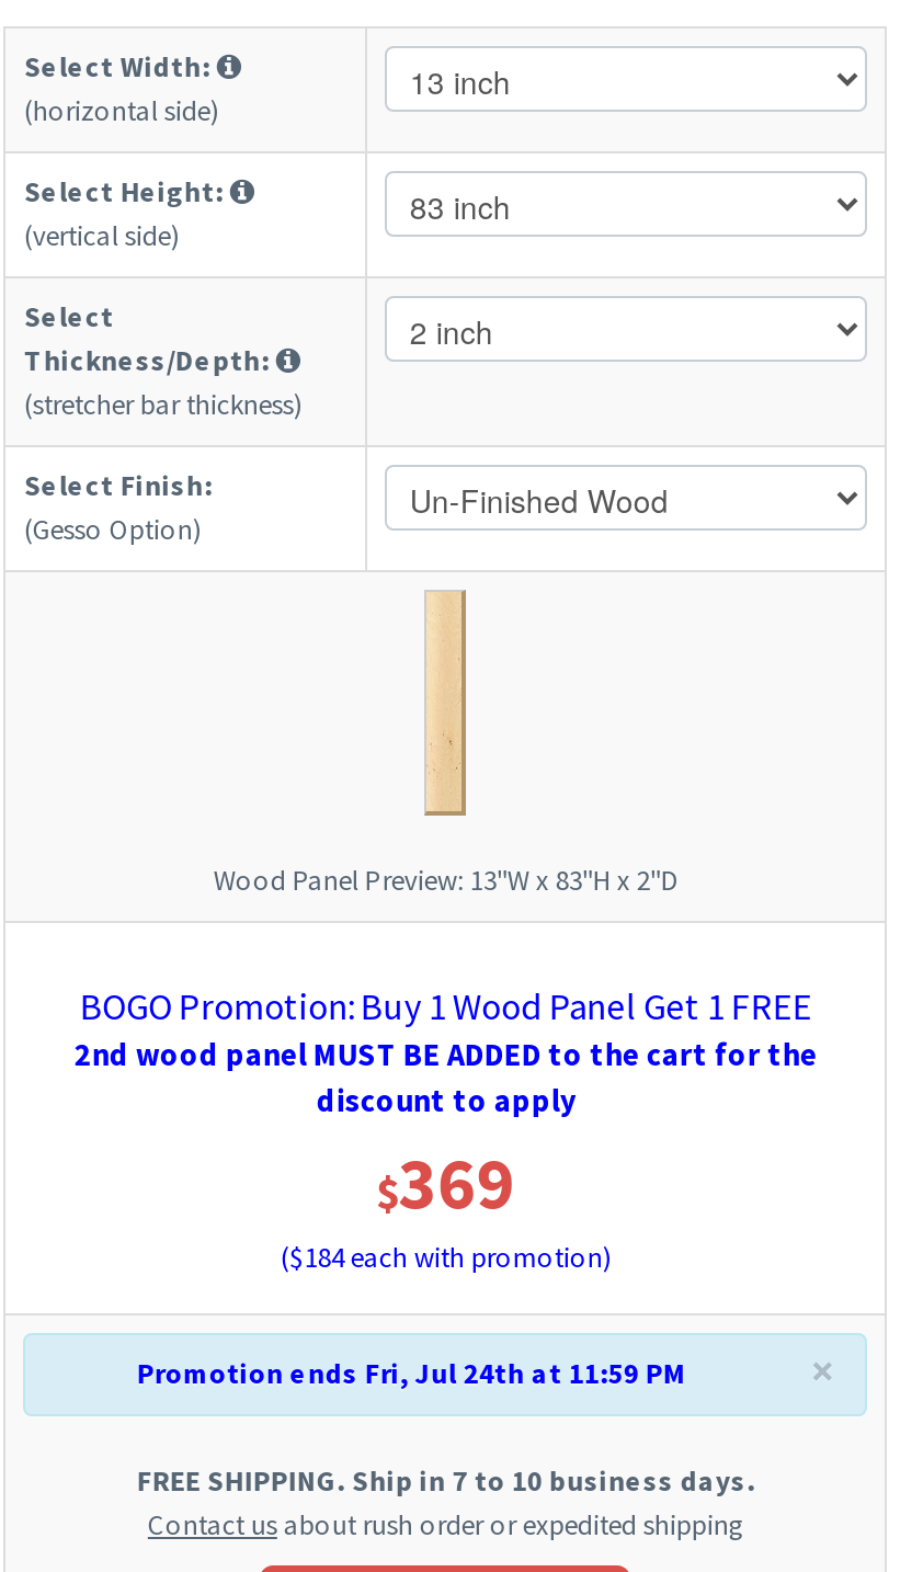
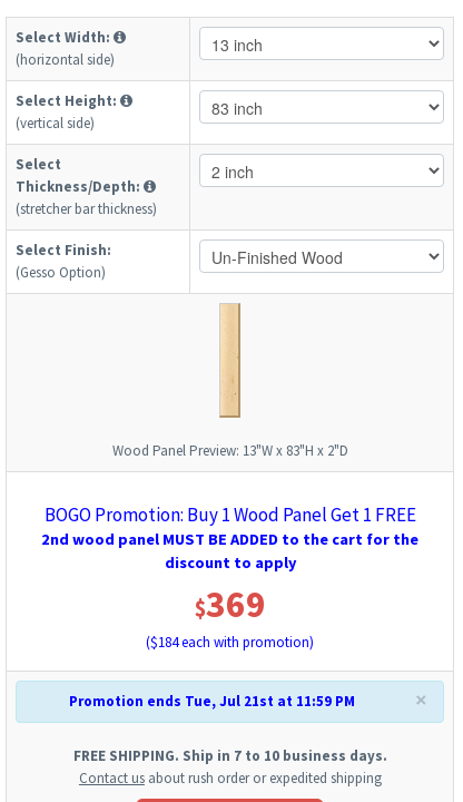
- Promotion ends Fri, Jul 24th at 11:59 PM
+ Promotion ends Tue, Jul 21st at 11:59 PM
